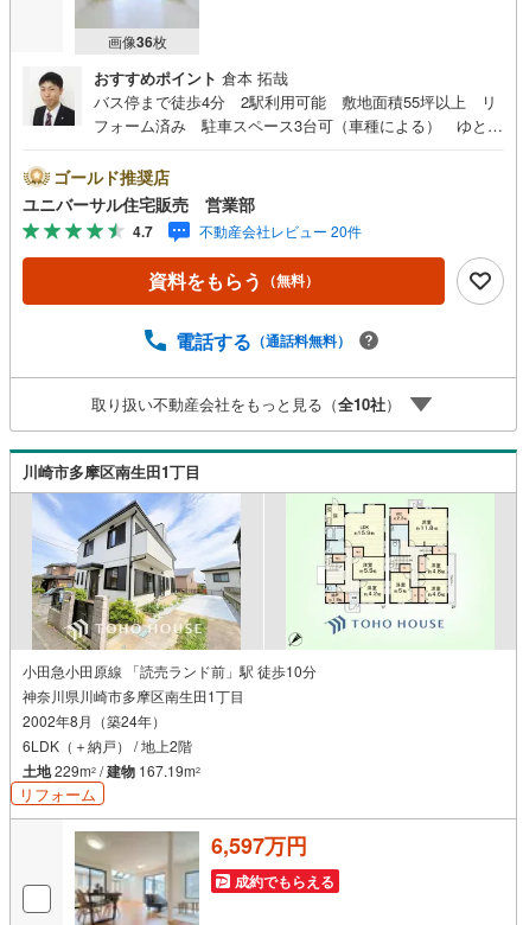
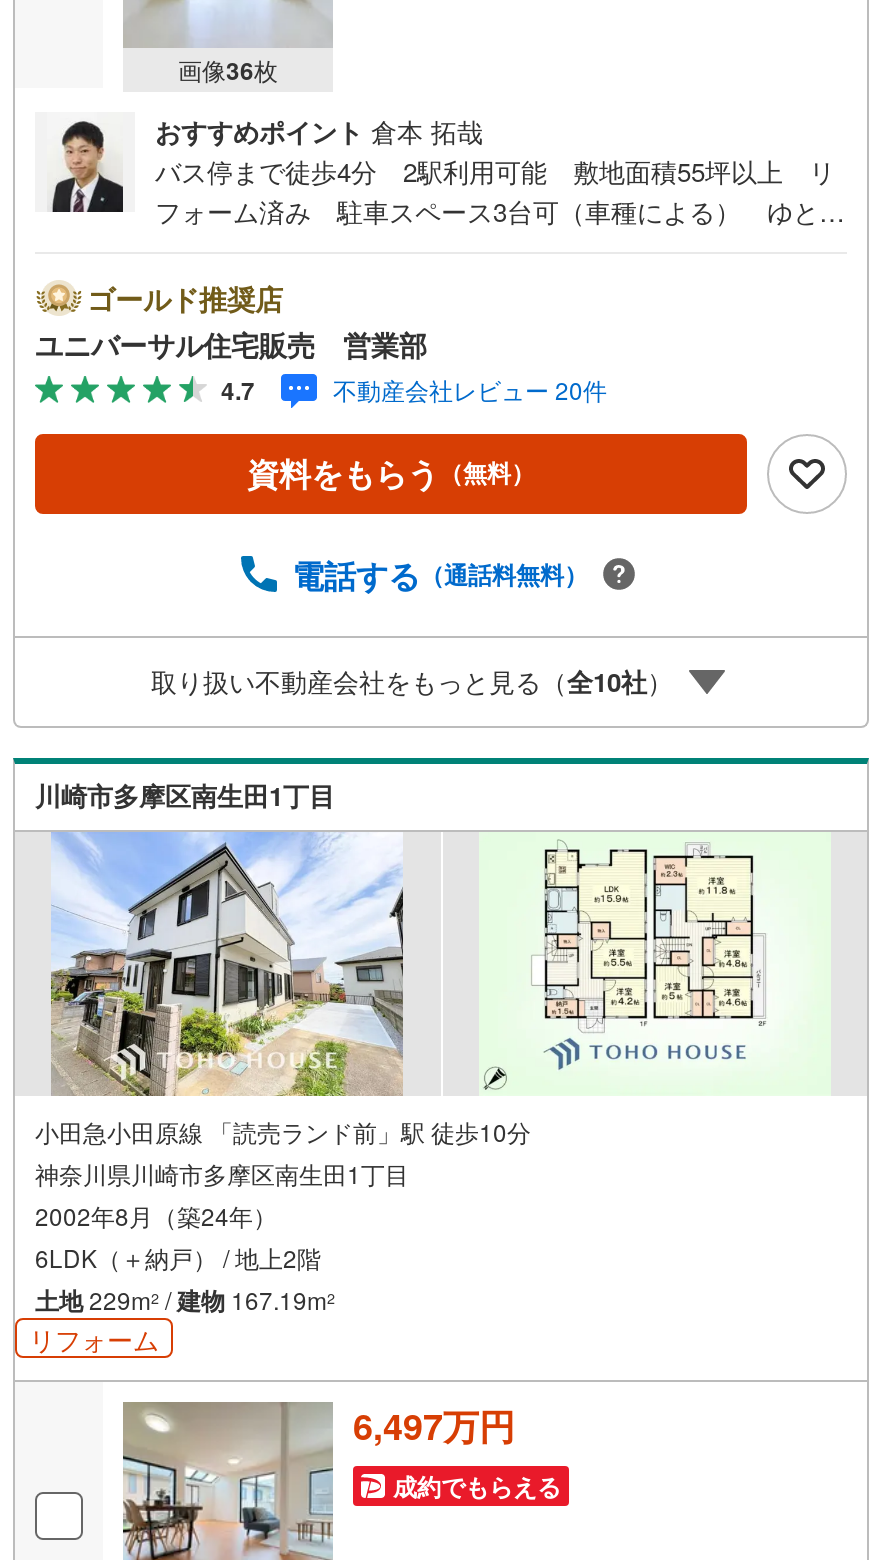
- 6,597万円
+ 6,497万円
